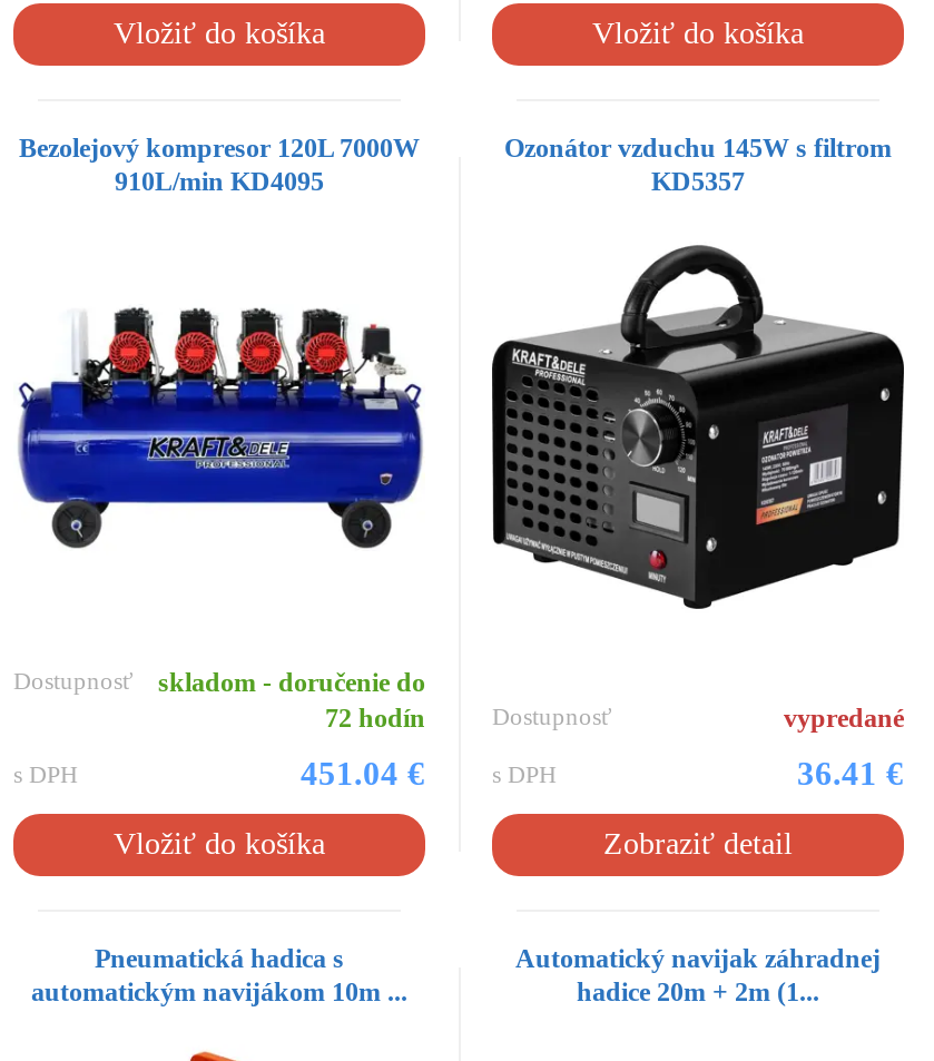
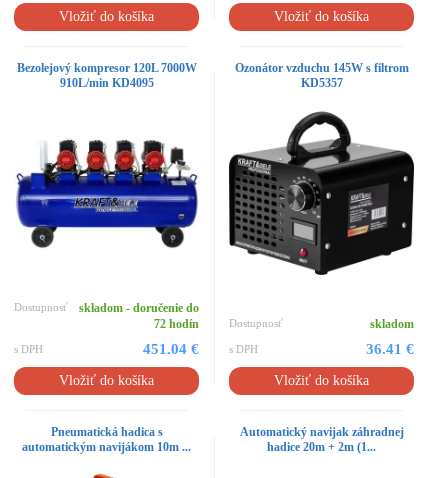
- vypredané
+ skladom

- Zobraziť detail
+ Vložiť do košíka
